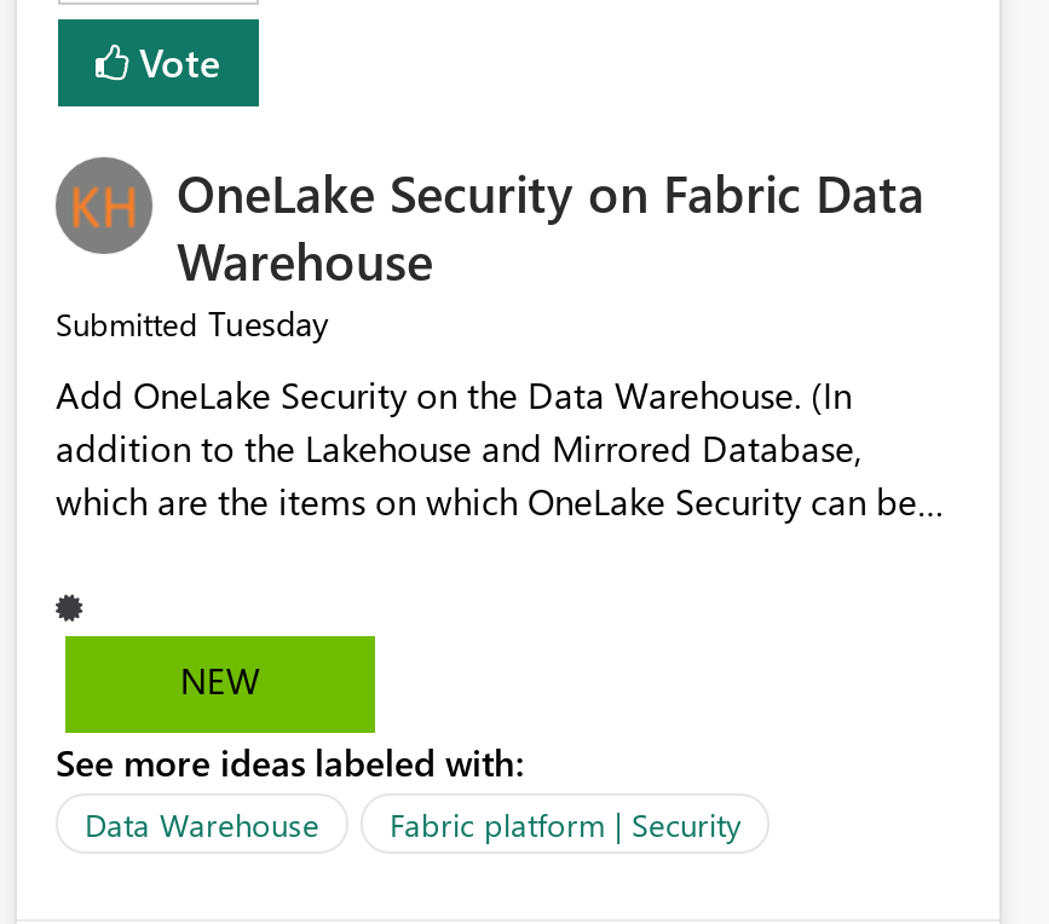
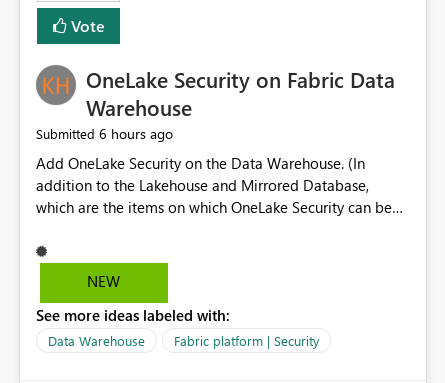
- Submitted Tuesday
+ Submitted 6 hours ago
